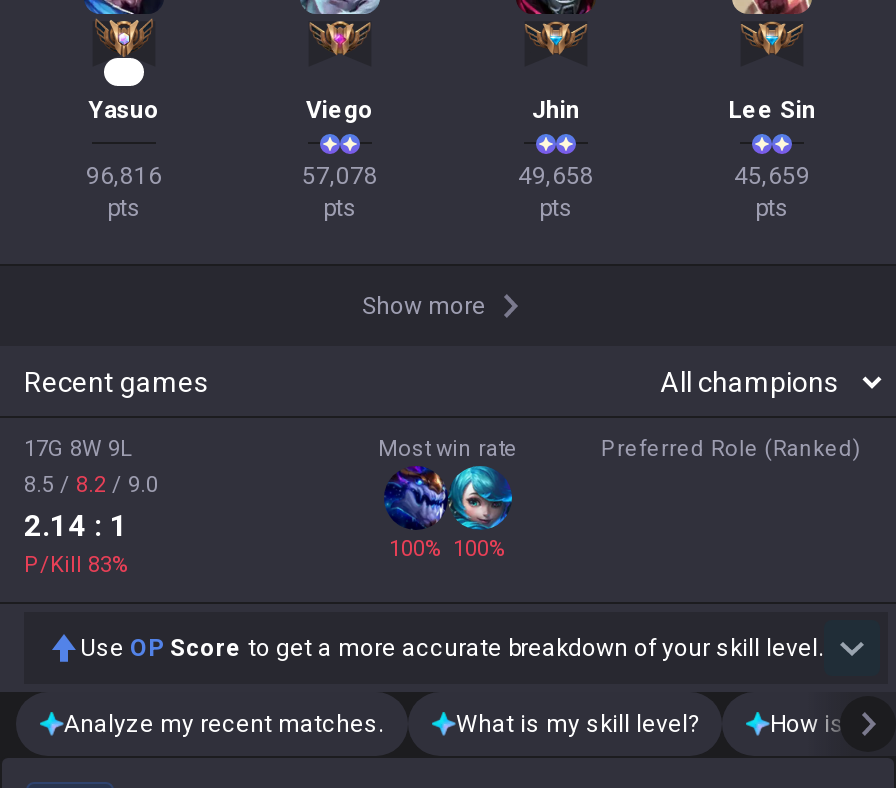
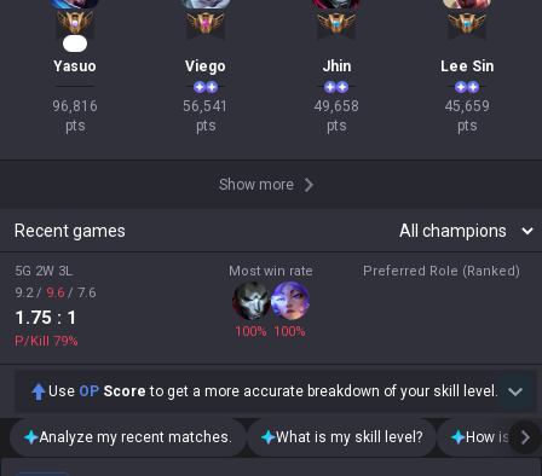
- 57,078
+ 56,541

- 17G 8W 9L
- 8.5 / 8.2 / 9.0
- 2.14: 1
- P/Kill 83%
+ 5G 2W 3L
+ 9.2 / 9.6 / 7.6
+ 1.75: 1
+ P/Kill 79%

- [image]
+ [image]
